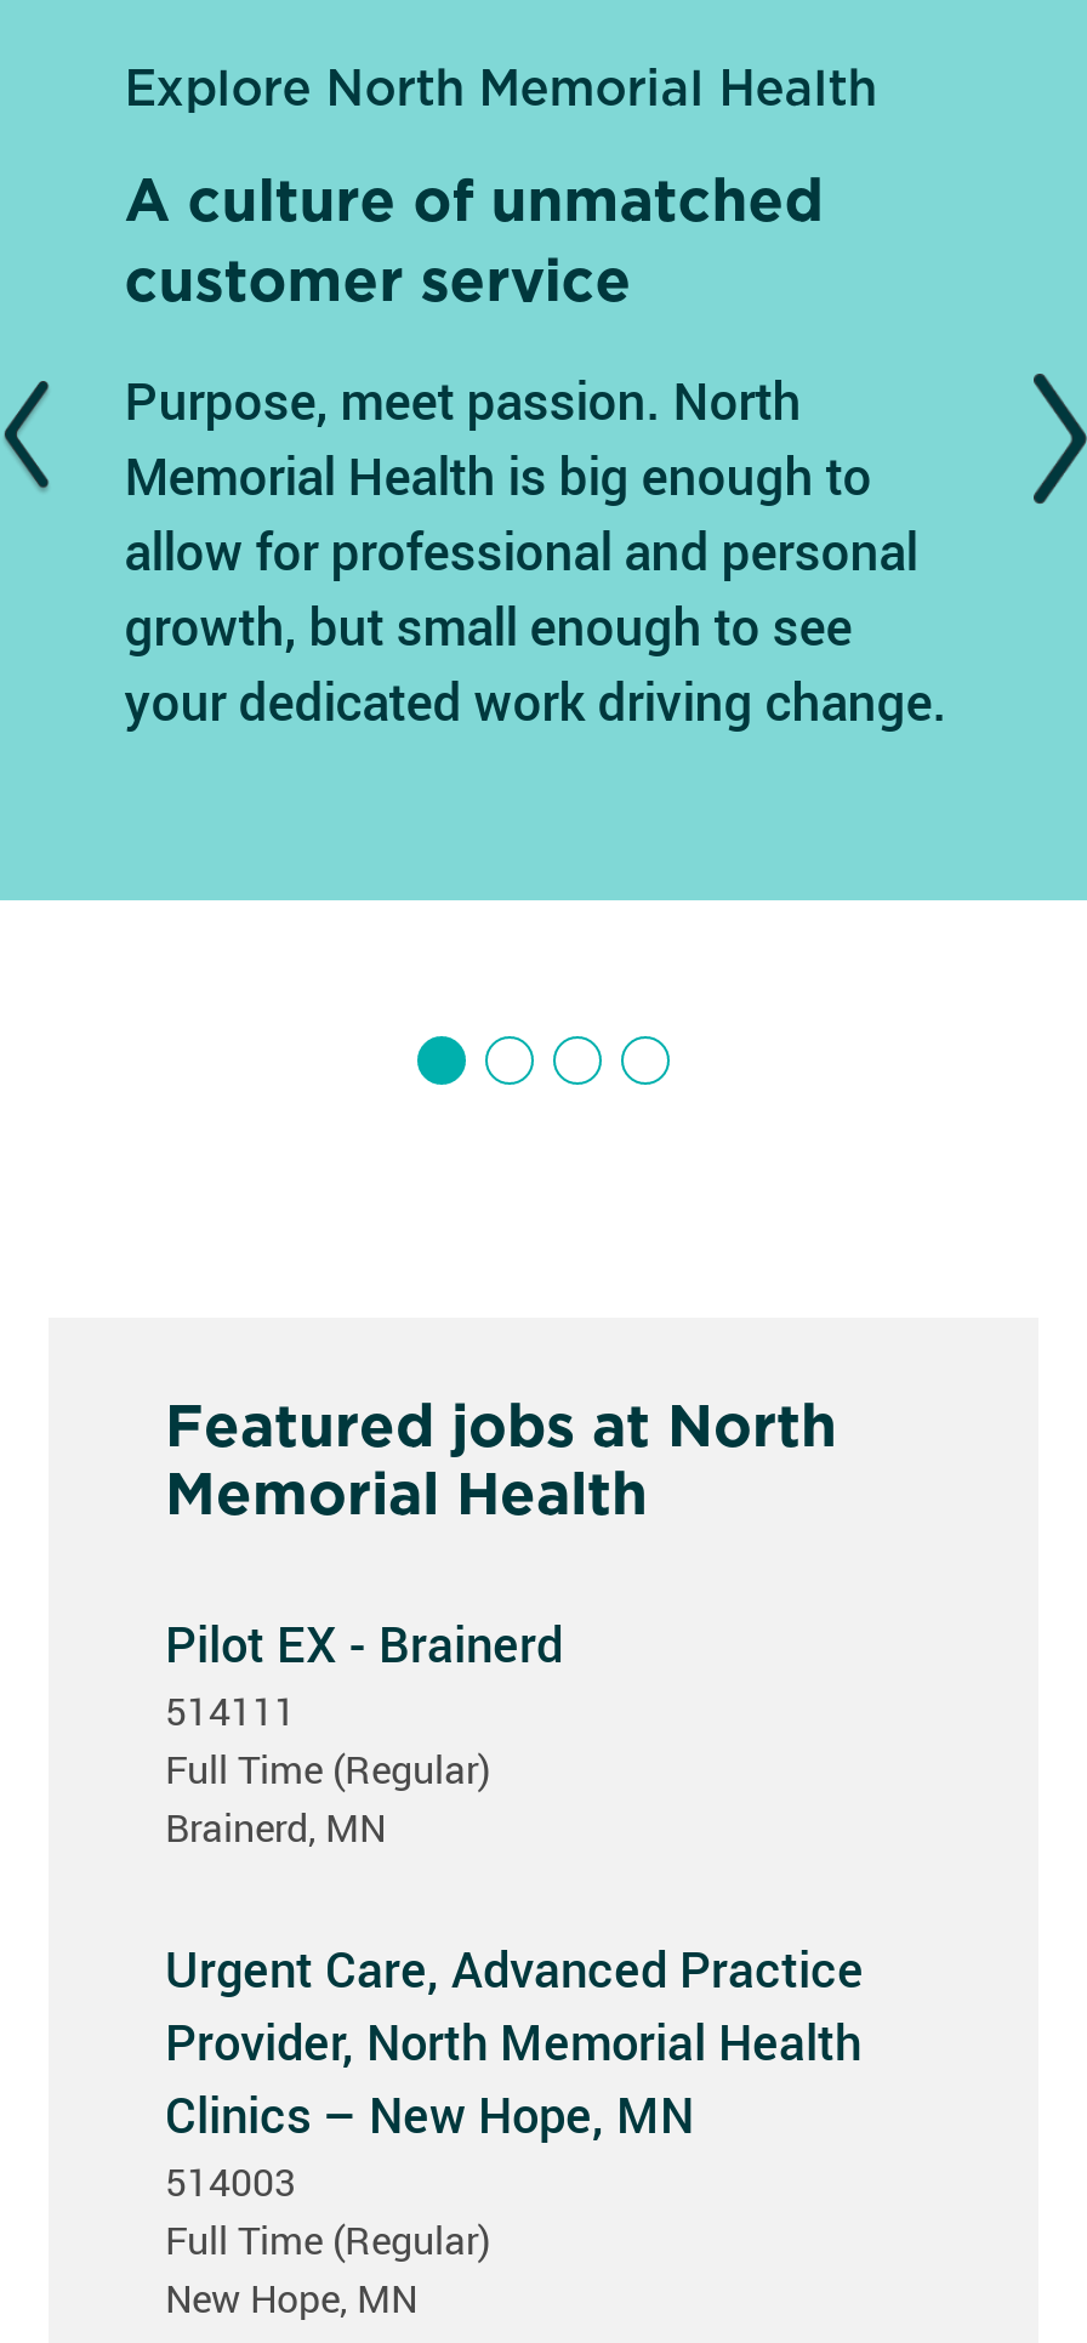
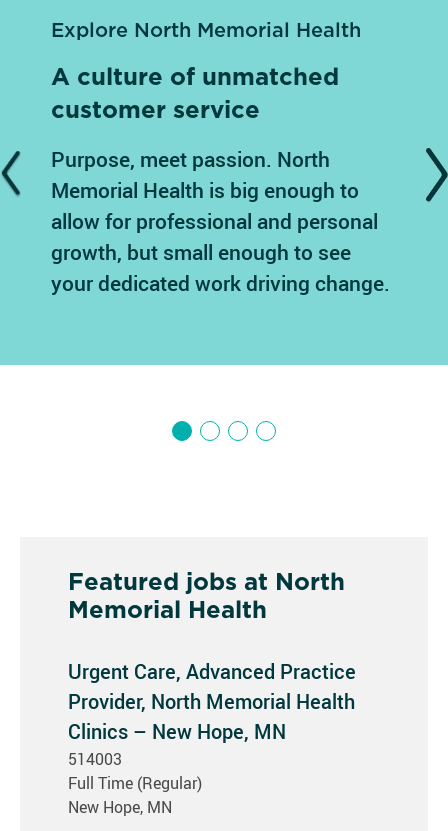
- Pilot EX - Brainerd
- 514111
- Full Time (Regular)
- Brainerd, MN
